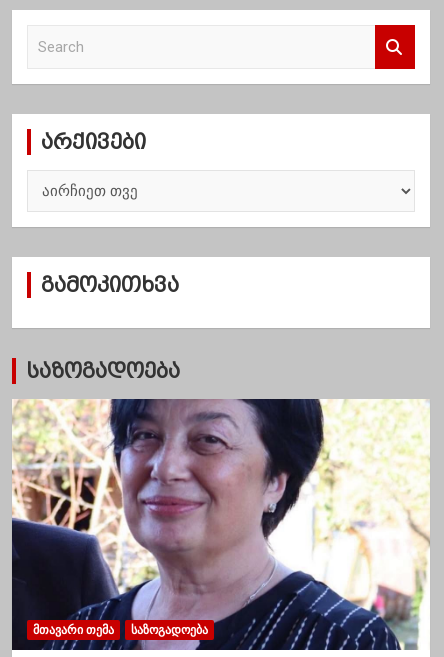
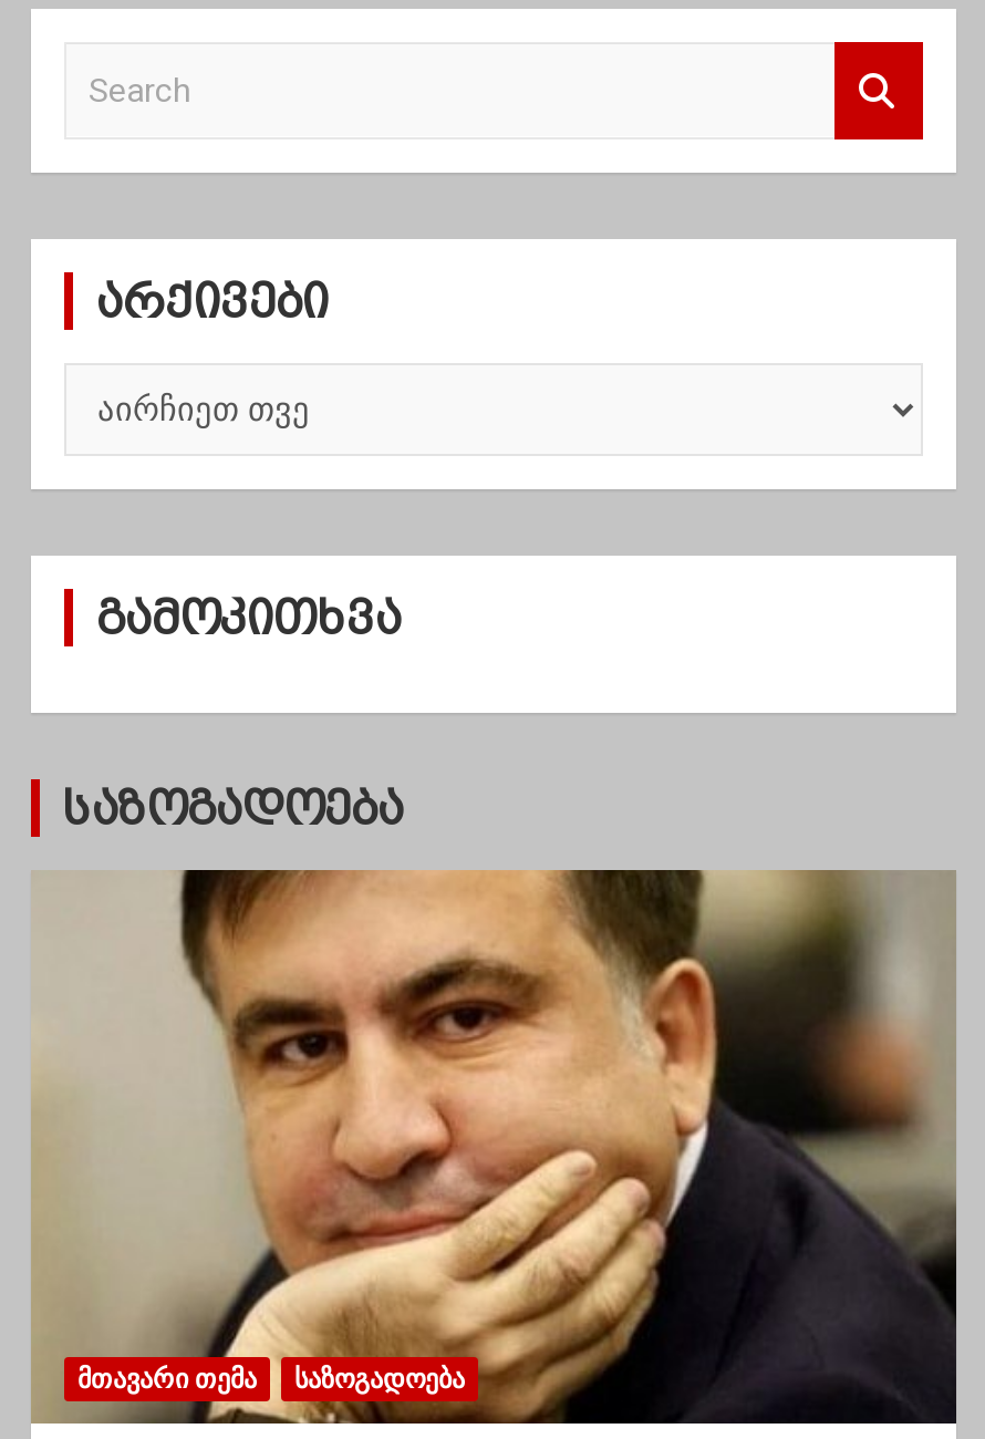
- [image]
+ [image]
